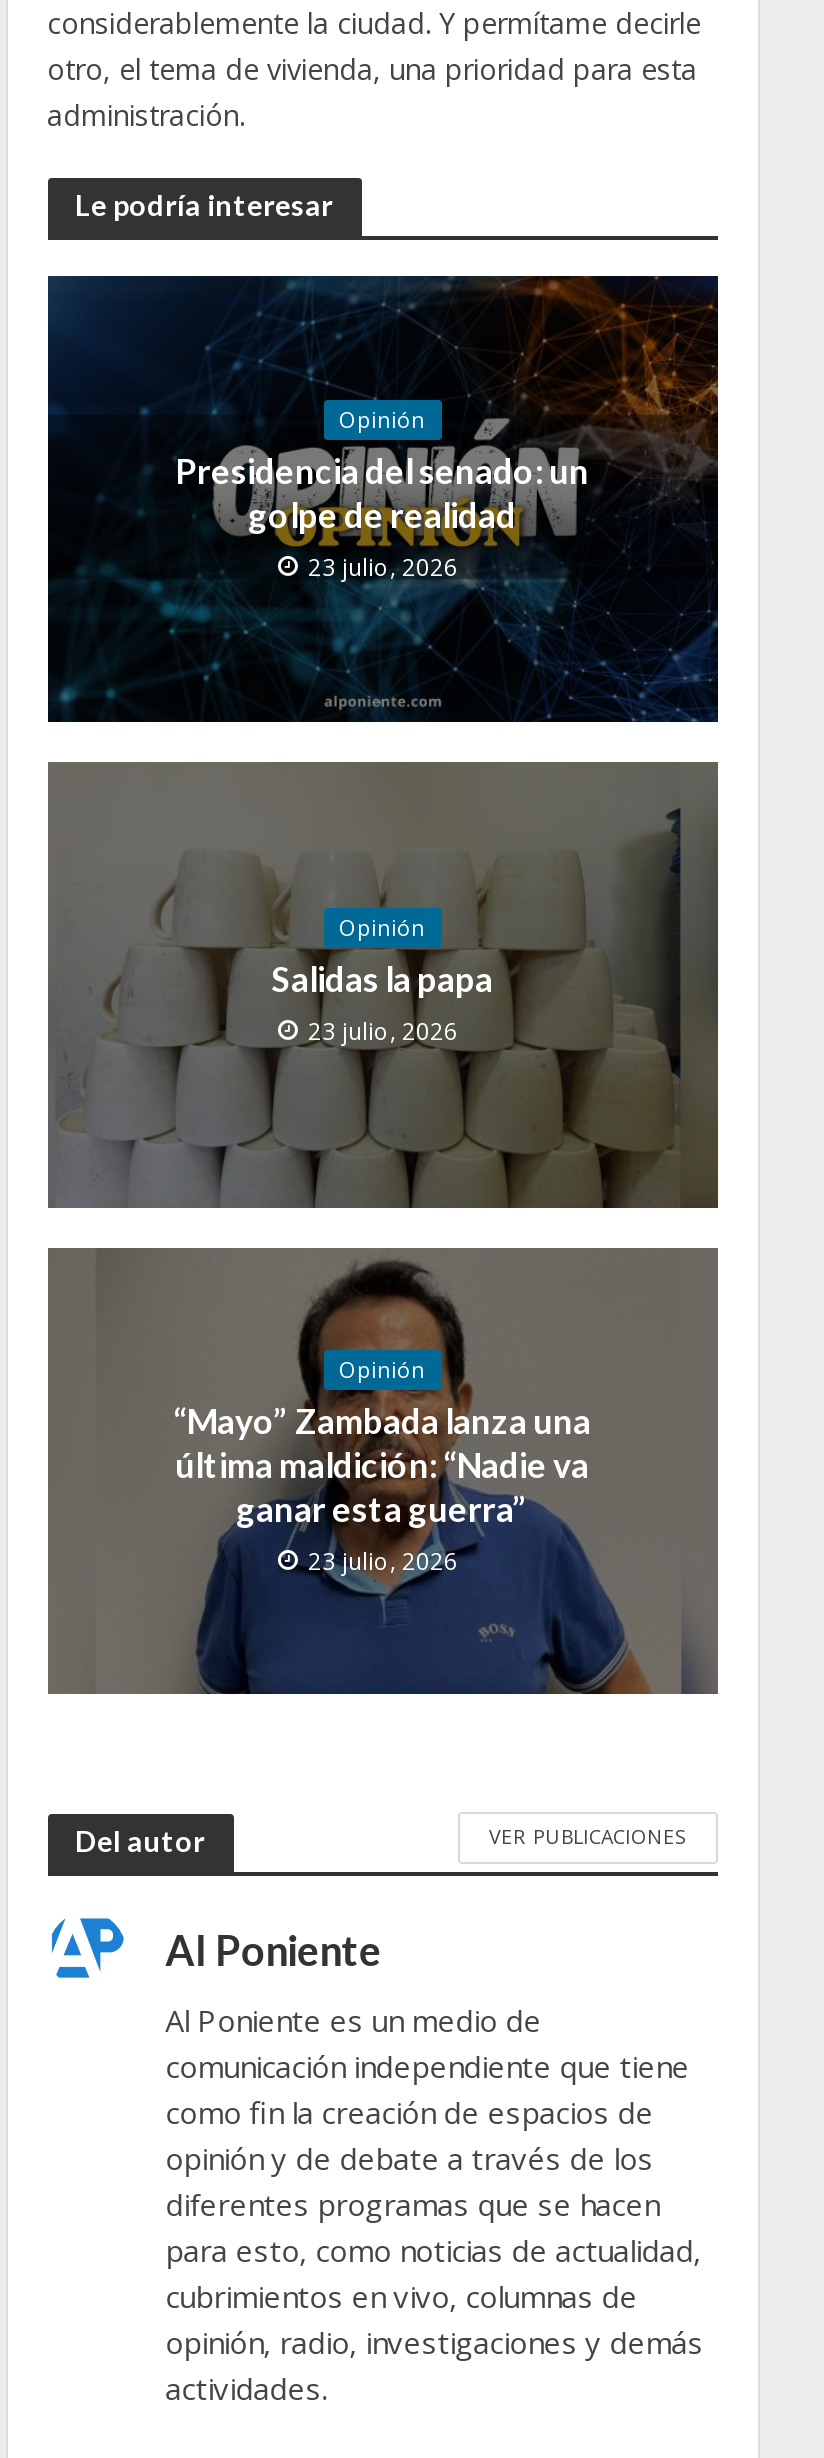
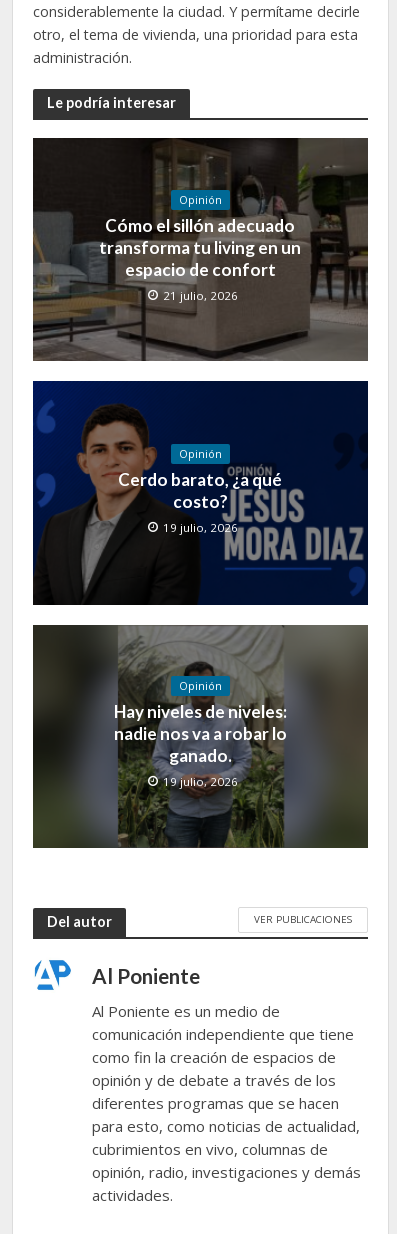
- [image]
- Presidencia del senado: un
- golpe de realidad
- 23 julio, 2026
+ [image]
+ Cómo el sillón adecuado
+ transforma tu living en un
+ espacio de confort
+ 21 julio, 2026

- [image]
- Salidas la papa
- 23 julio, 2026
+ [image]
+ Cerdo barato, ¿a qué
+ costo?
+ 19 julio, 2026

- [image]
- “Mayo” Zambada lanza una
- última maldición: “Nadie va
- ganar esta guerra”
- 23 julio, 2026
+ [image]
+ Hay niveles de niveles:
+ nadie nos va a robar lo
+ ganado.
+ 19 julio, 2026
